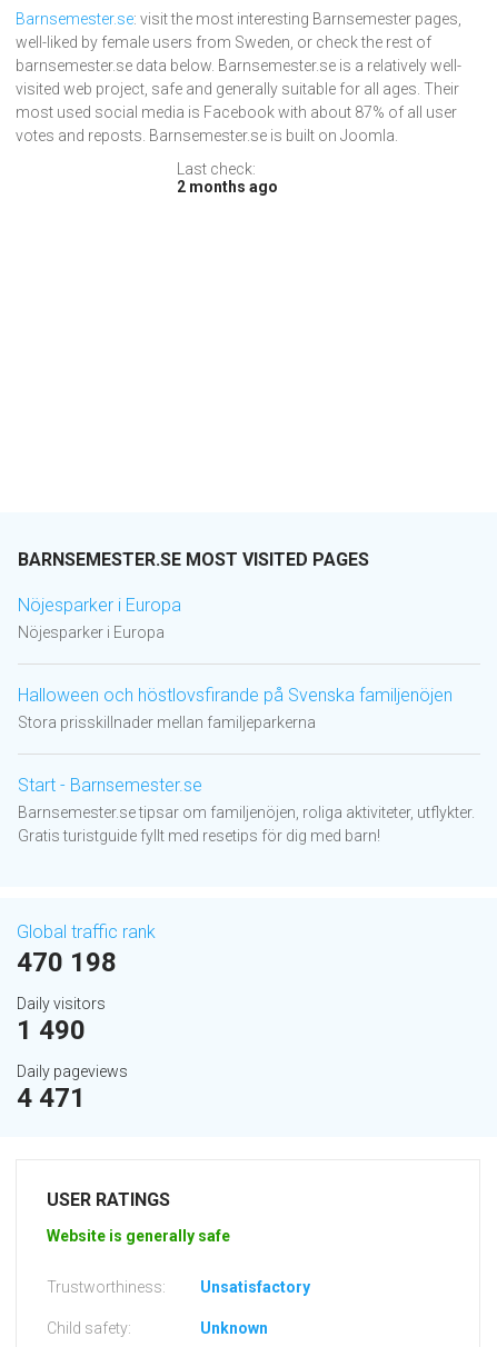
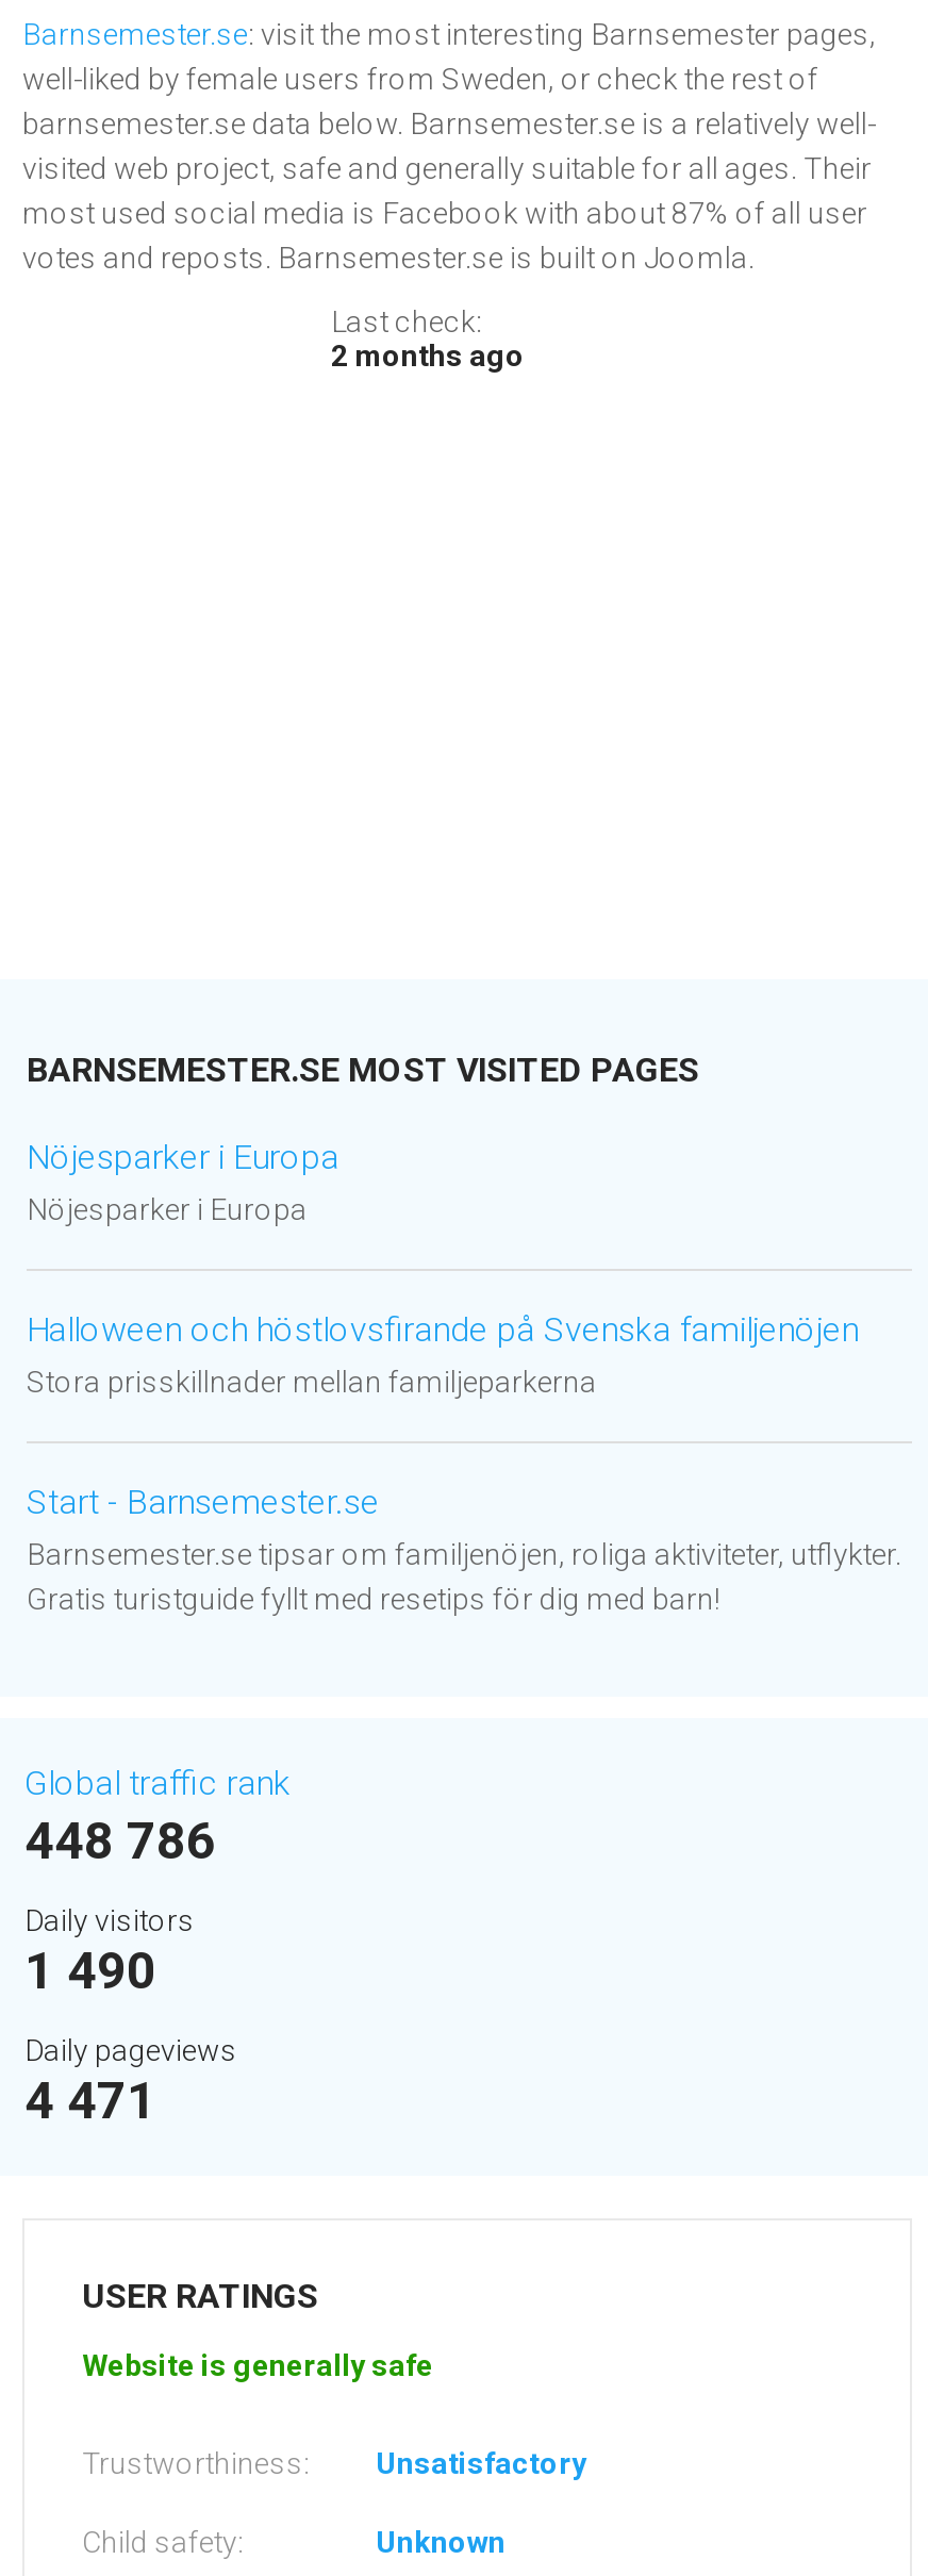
- 470 198
+ 448 786
